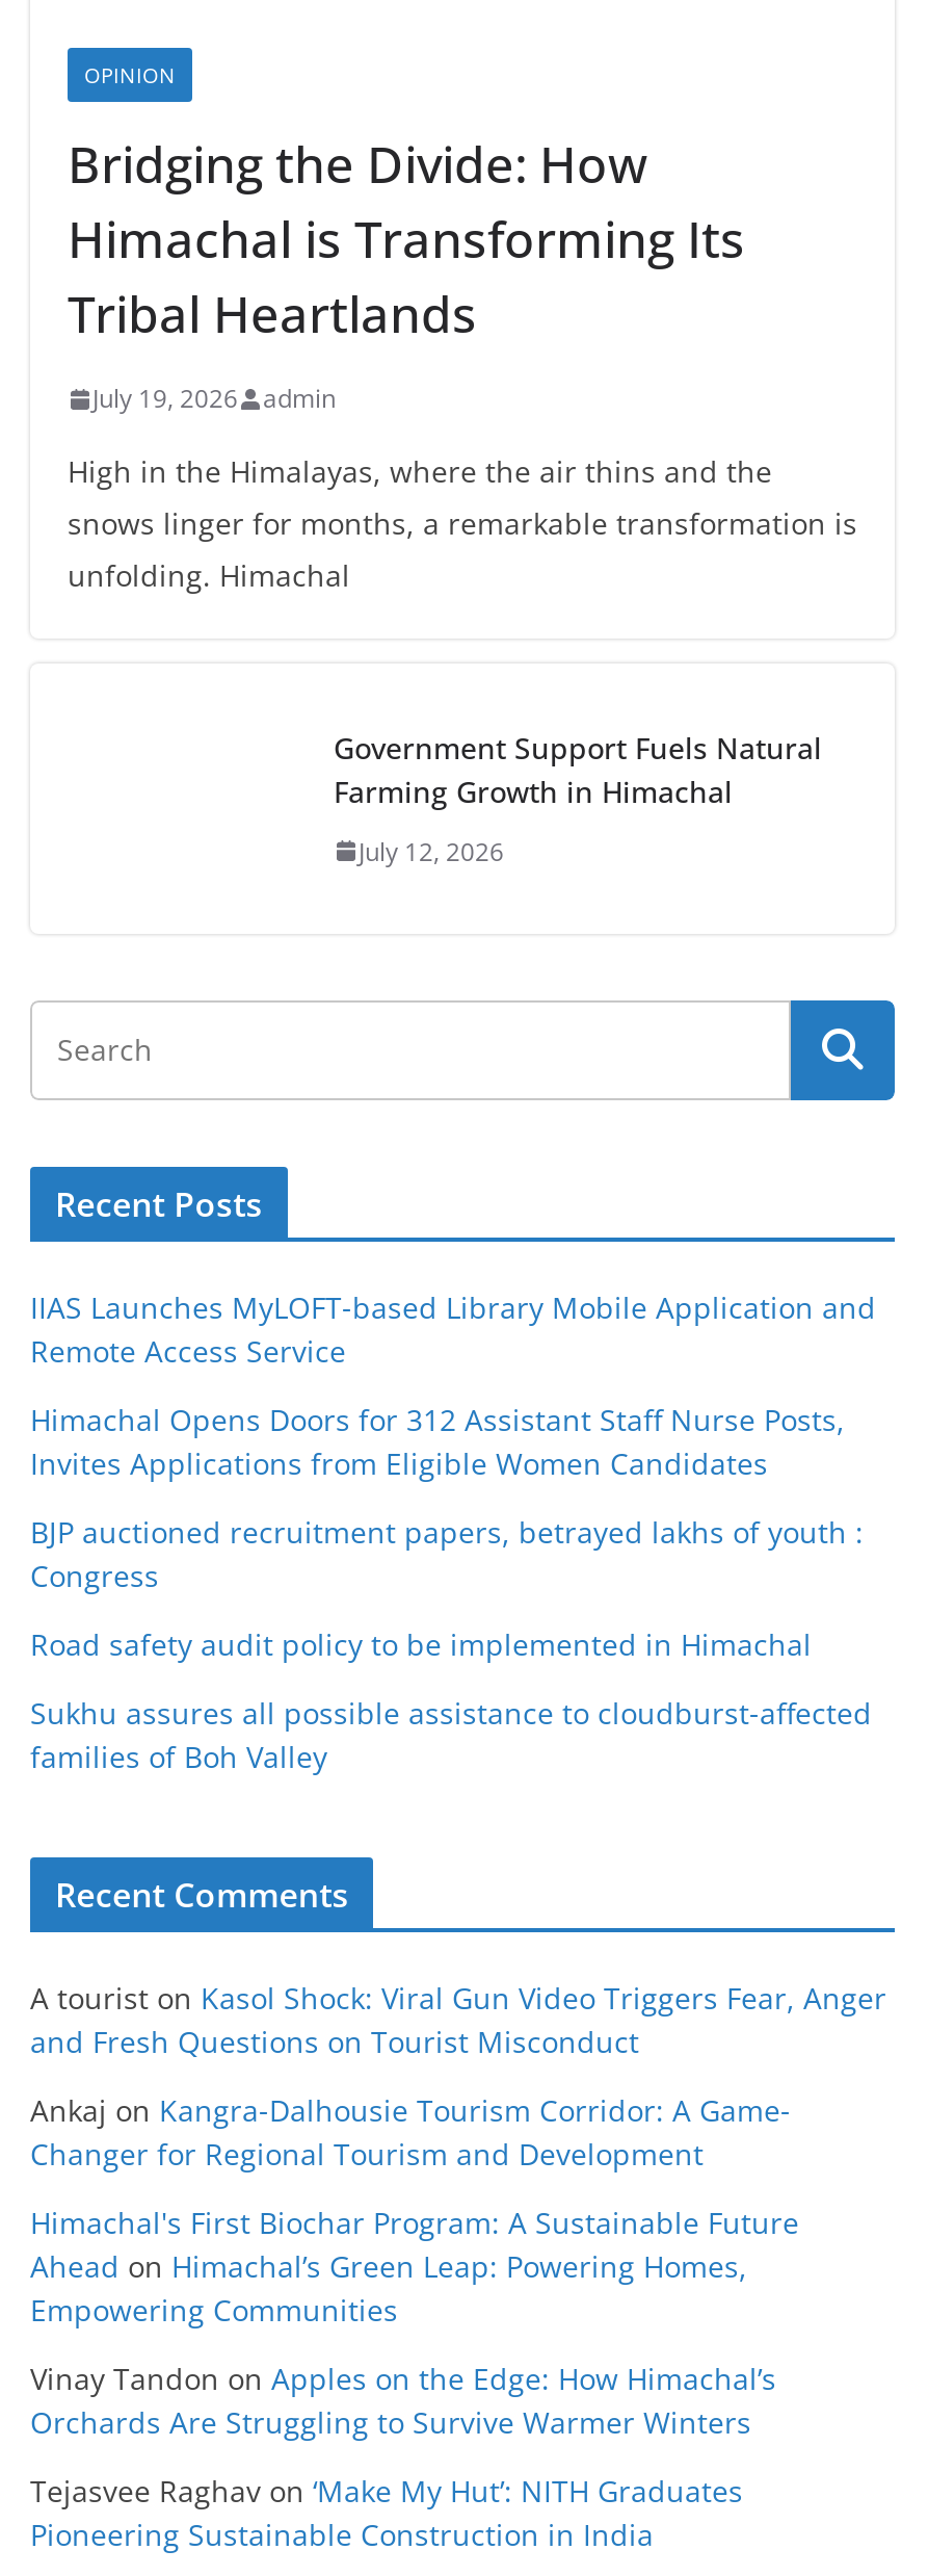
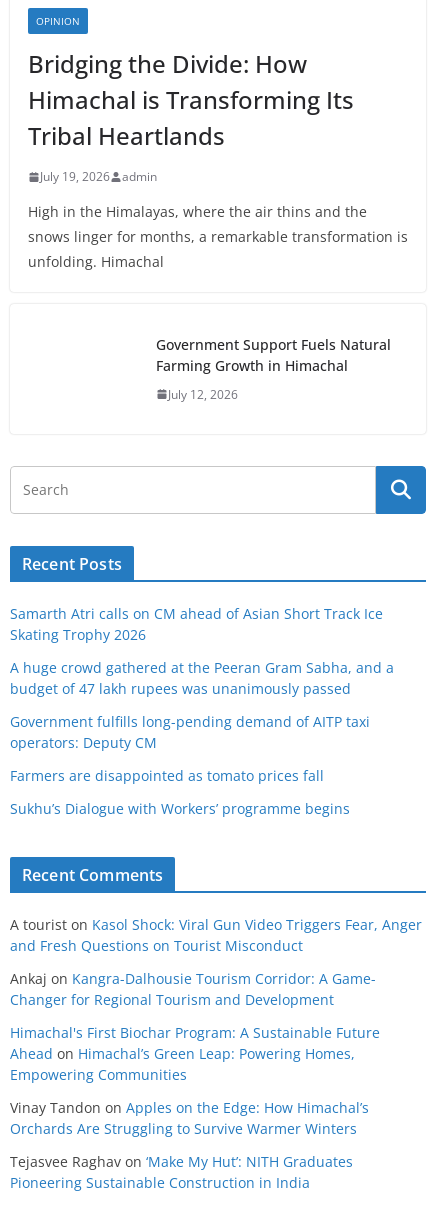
- IIAS Launches MyLOFT-based Library Mobile Application and
- Remote Access Service
+ Samarth Atri calls on CM ahead of Asian Short Track Ice
+ Skating Trophy 2026

- Himachal Opens Doors for 312 Assistant Staff Nurse Posts,
- Invites Applications from Eligible Women Candidates
+ A huge crowd gathered at the Peeran Gram Sabha, and a
+ budget of 47 lakh rupees was unanimously passed

- BJP auctioned recruitment papers, betrayed lakhs of youth :
- Congress
+ Government fulfills long-pending demand of AITP taxi
+ operators: Deputy CM

- Road safety audit policy to be implemented in Himachal
+ Farmers are disappointed as tomato prices fall

- Sukhu assures all possible assistance to cloudburst-affected
- families of Boh Valley
+ Sukhu’s Dialogue with Workers’ programme begins
